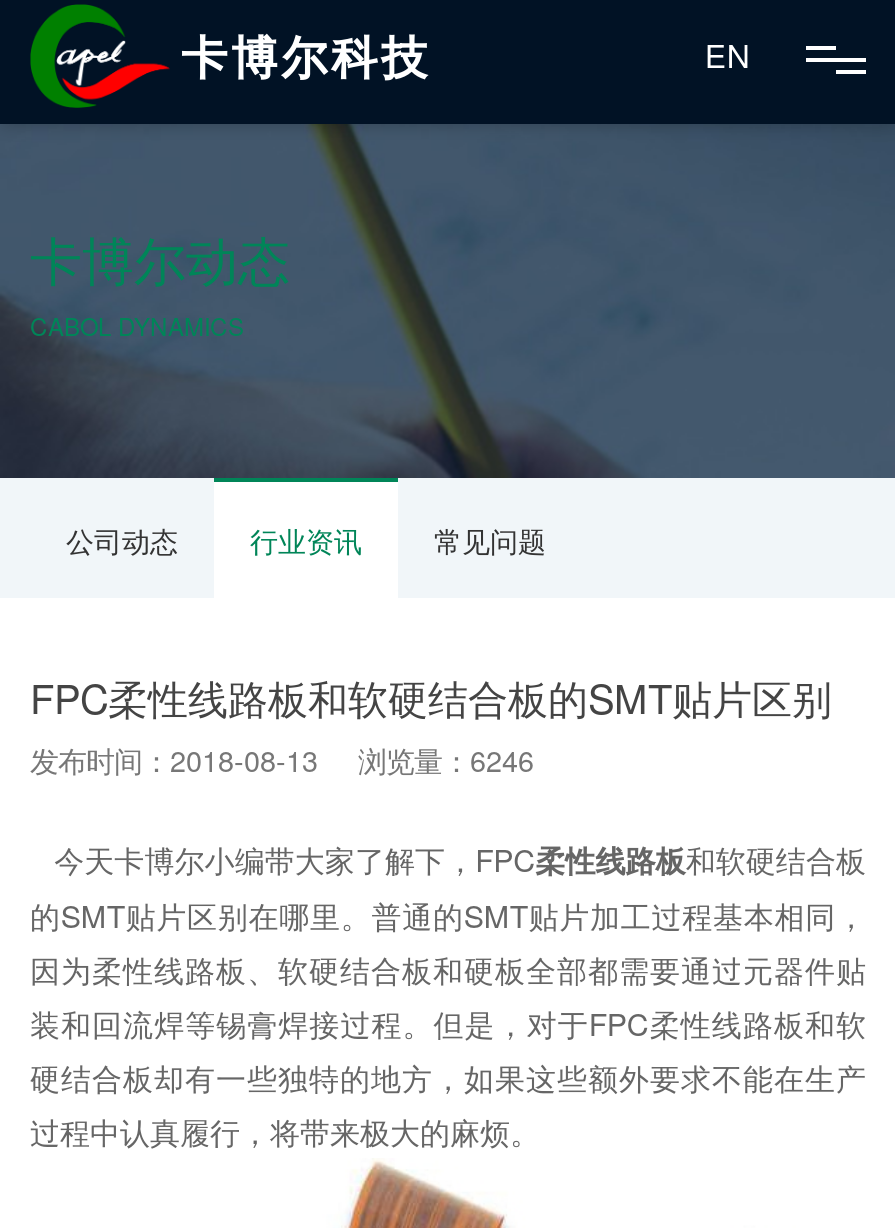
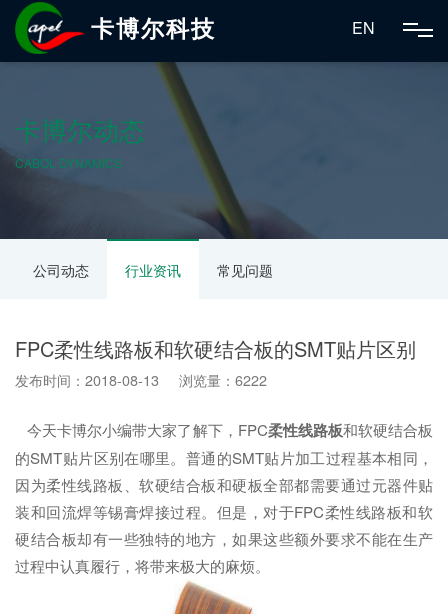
- 发布时间：2018-08-13 浏览量：6246
+ 发布时间：2018-08-13 浏览量：6222
